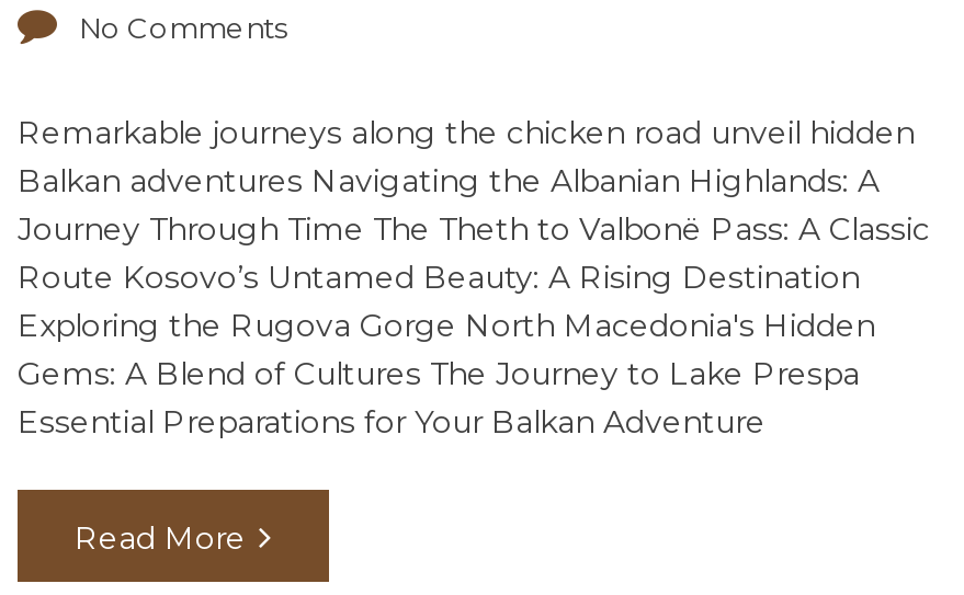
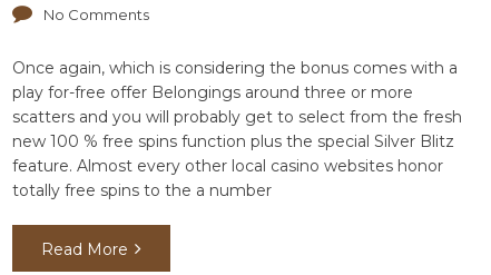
- Remarkable journeys along the chicken road unveil hidden
- Balkan adventures Navigating the Albanian Highlands: A
- Journey Through Time The Theth to Valbonë Pass: A Classic
- Route Kosovo’s Untamed Beauty: A Rising Destination
- Exploring the Rugova Gorge North Macedonia's Hidden
- Gems: A Blend of Cultures The Journey to Lake Prespa
- Essential Preparations for Your Balkan Adventure
+ Once again, which is considering the bonus comes with a
+ play for-free offer Belongings around three or more
+ scatters and you will probably get to select from the fresh
+ new 100 % free spins function plus the special Silver Blitz
+ feature. Almost every other local casino websites honor
+ totally free spins to the a number
